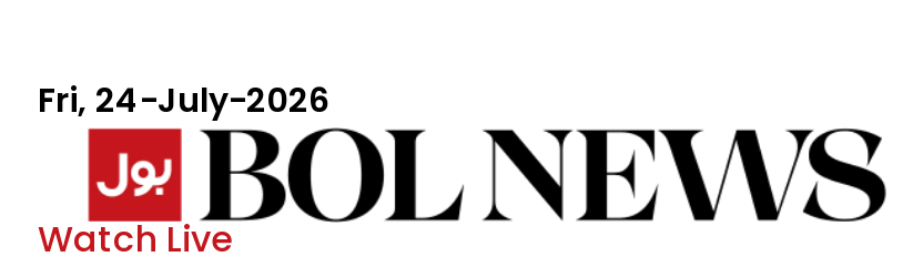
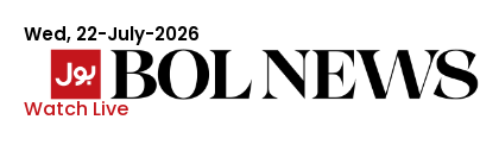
- Fri, 24-July-2026
+ Wed, 22-July-2026
